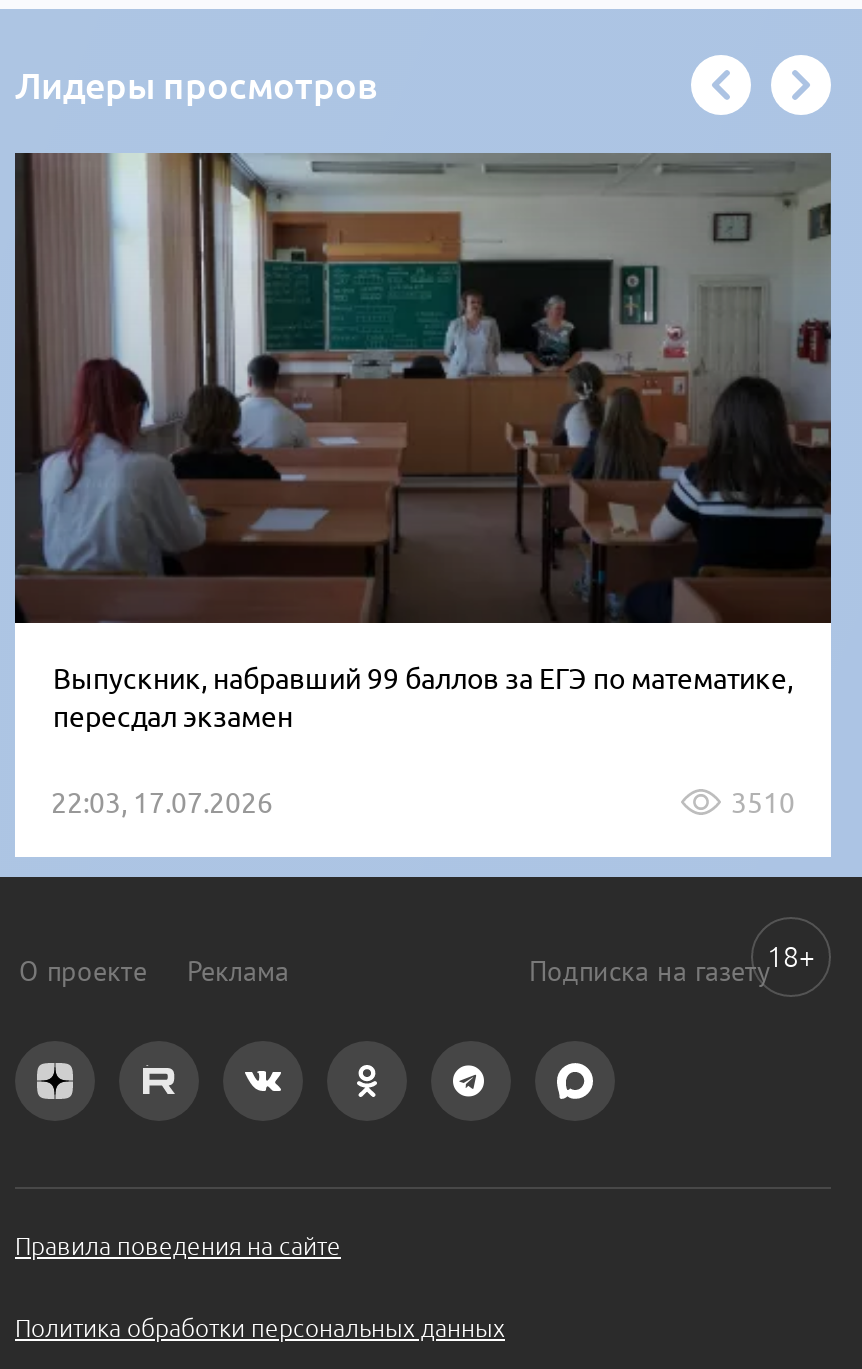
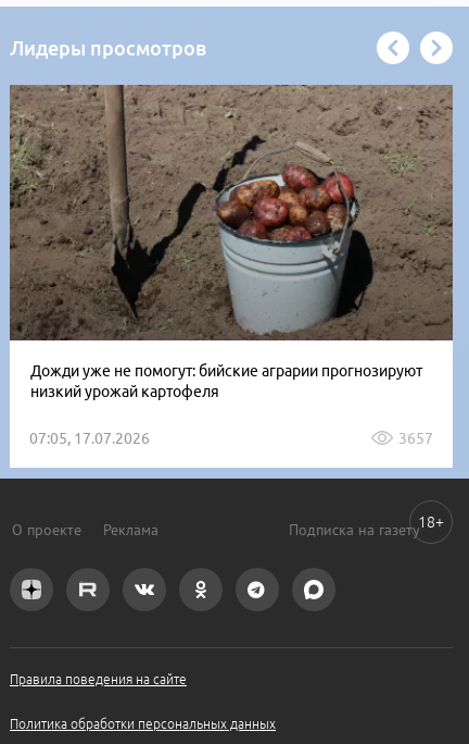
- [image]
- Выпускник, набравший 99 баллов за ЕГЭ по математике,
- пересдал экзамен
+ [image]
+ Дожди уже не помогут: бийские аграрии прогнозируют
+ низкий урожай картофеля

- 22:03, 17.07.2026
- 3510
+ 07:05, 17.07.2026
+ 3657
